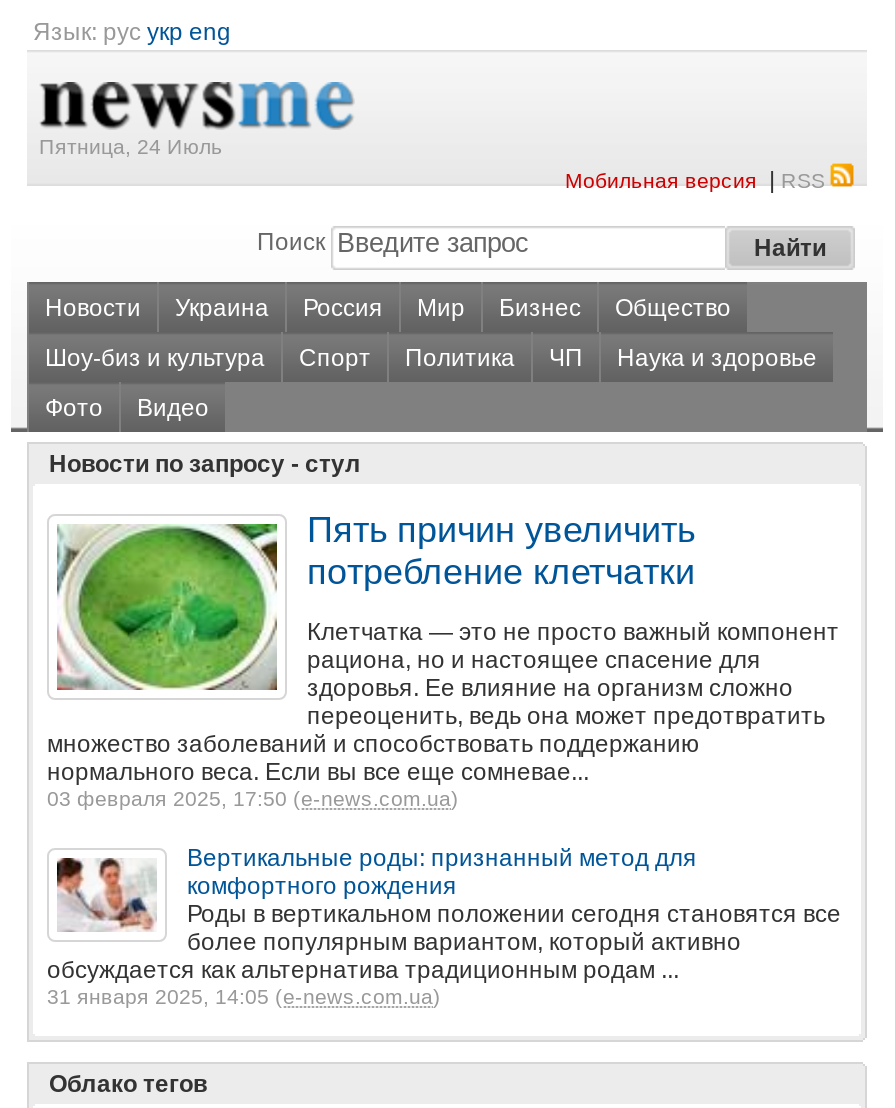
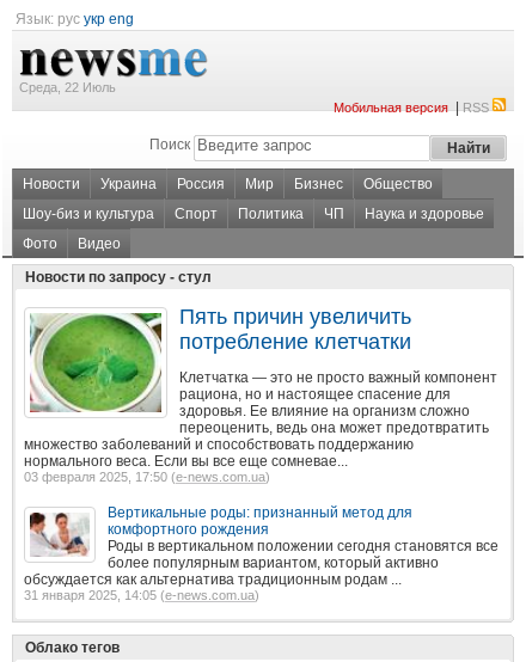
- Пятница, 24 Июль
+ Среда, 22 Июль
